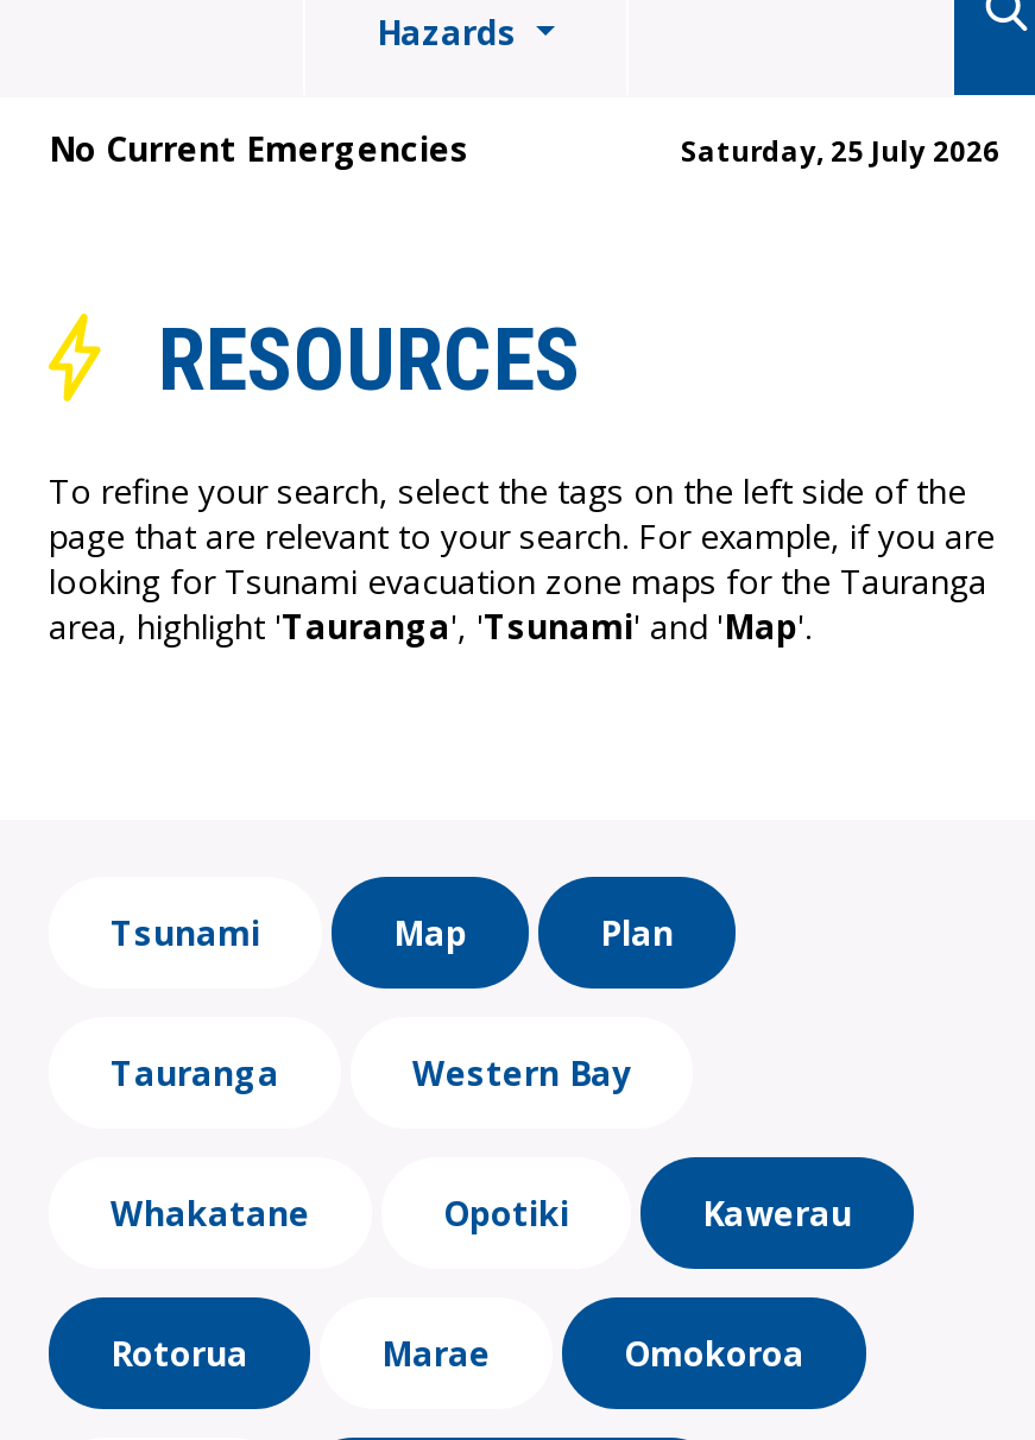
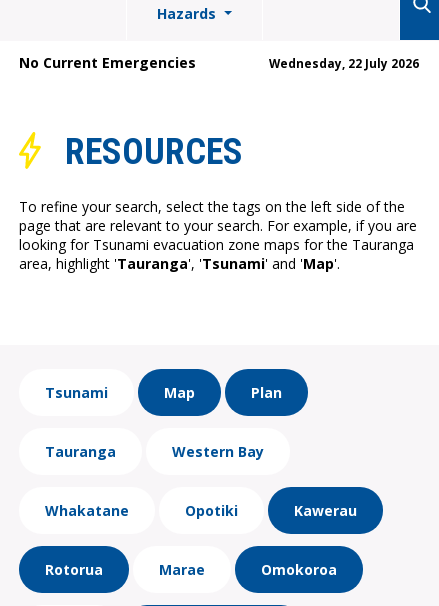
- Saturday, 25 July 2026
+ Wednesday, 22 July 2026
